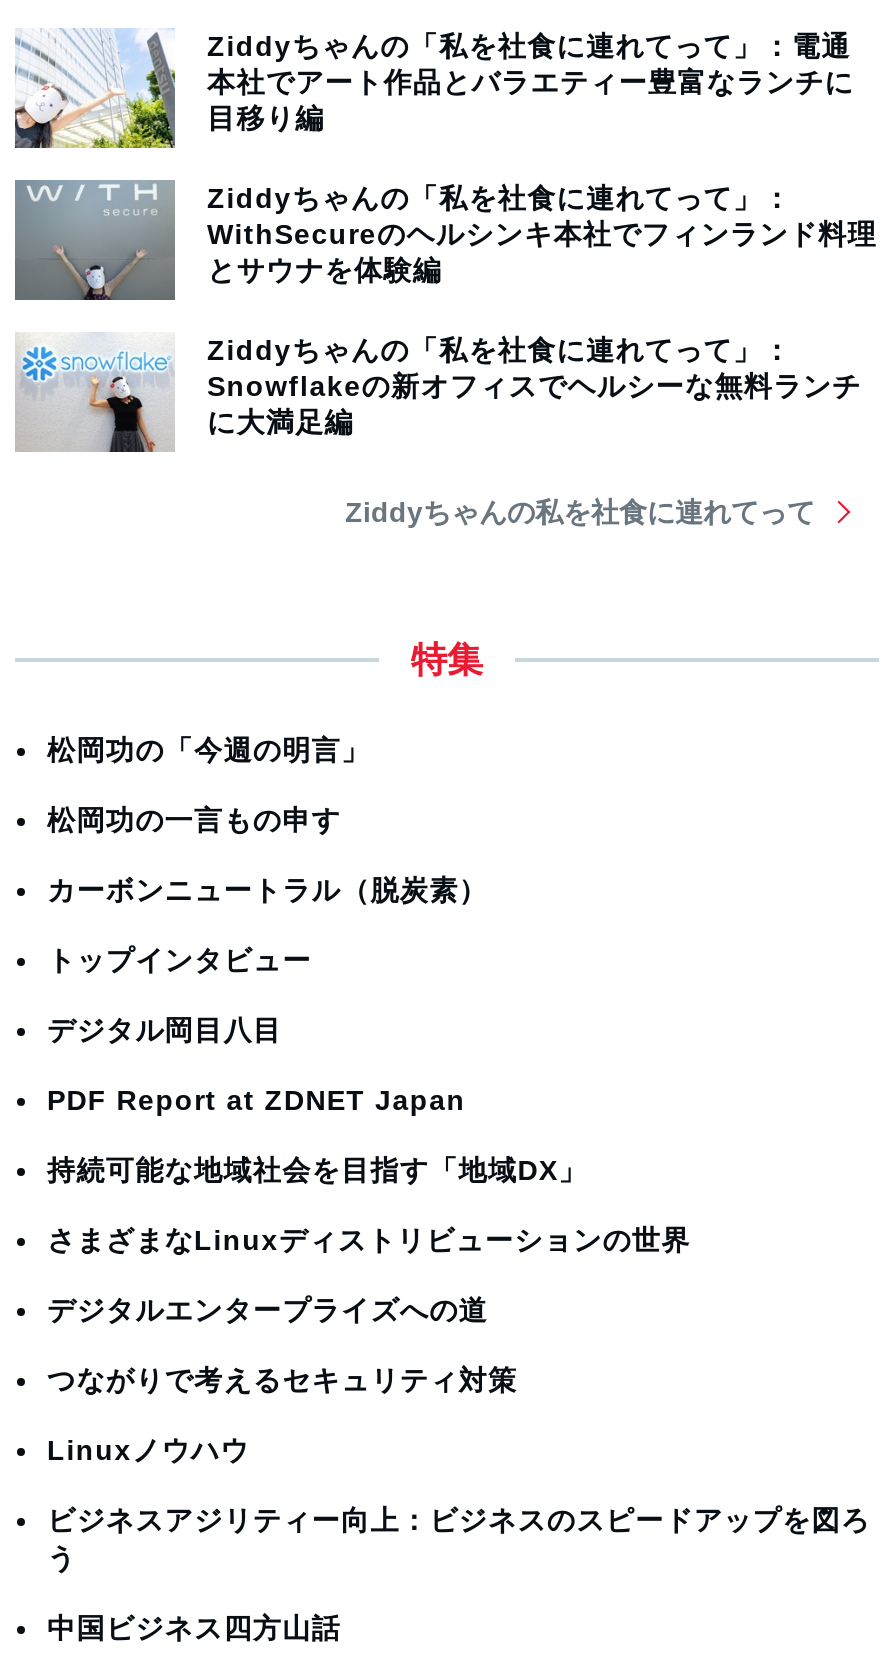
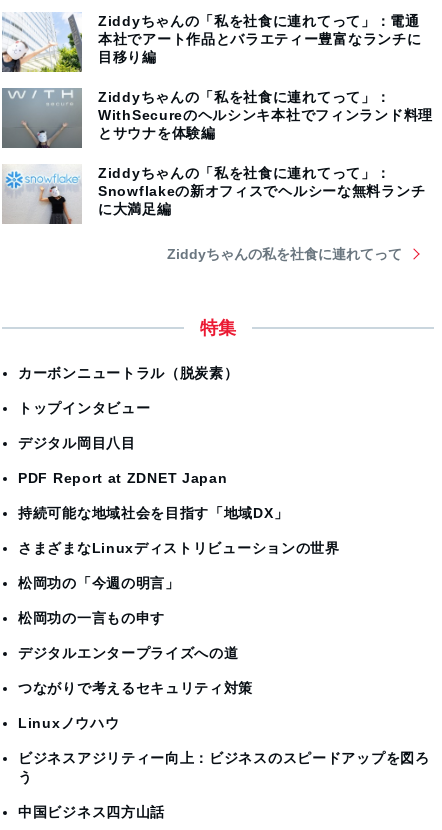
moved down: 松岡功の「今週の明言」 | 松岡功の一言もの申す

moved up: カーボンニュートラル（脱炭素） | トップインタビュー | デジタル岡目八目 | PDF Report at ZDNET Japan | 持続可能な地域社会を目指す「地域DX」 | さまざまなLinuxディストリビューションの世界
